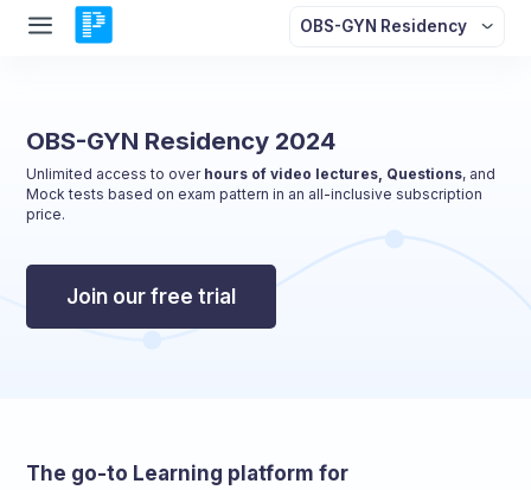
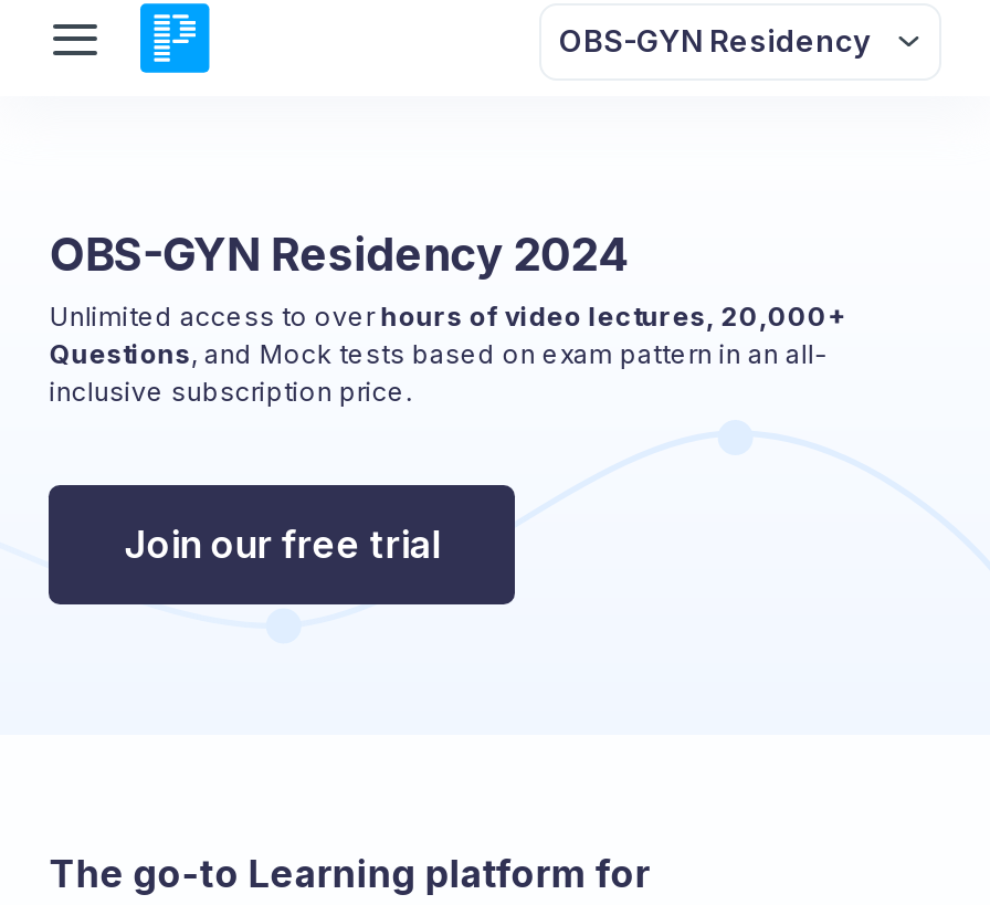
- Unlimited access to over hours of video lectures, Questions, and
- Mock tests based on exam pattern in an all-inclusive subscription
- price.
+ Unlimited access to over hours of video lectures, 20,000+
+ Questions, and Mock tests based on exam pattern in an all-
+ inclusive subscription price.
